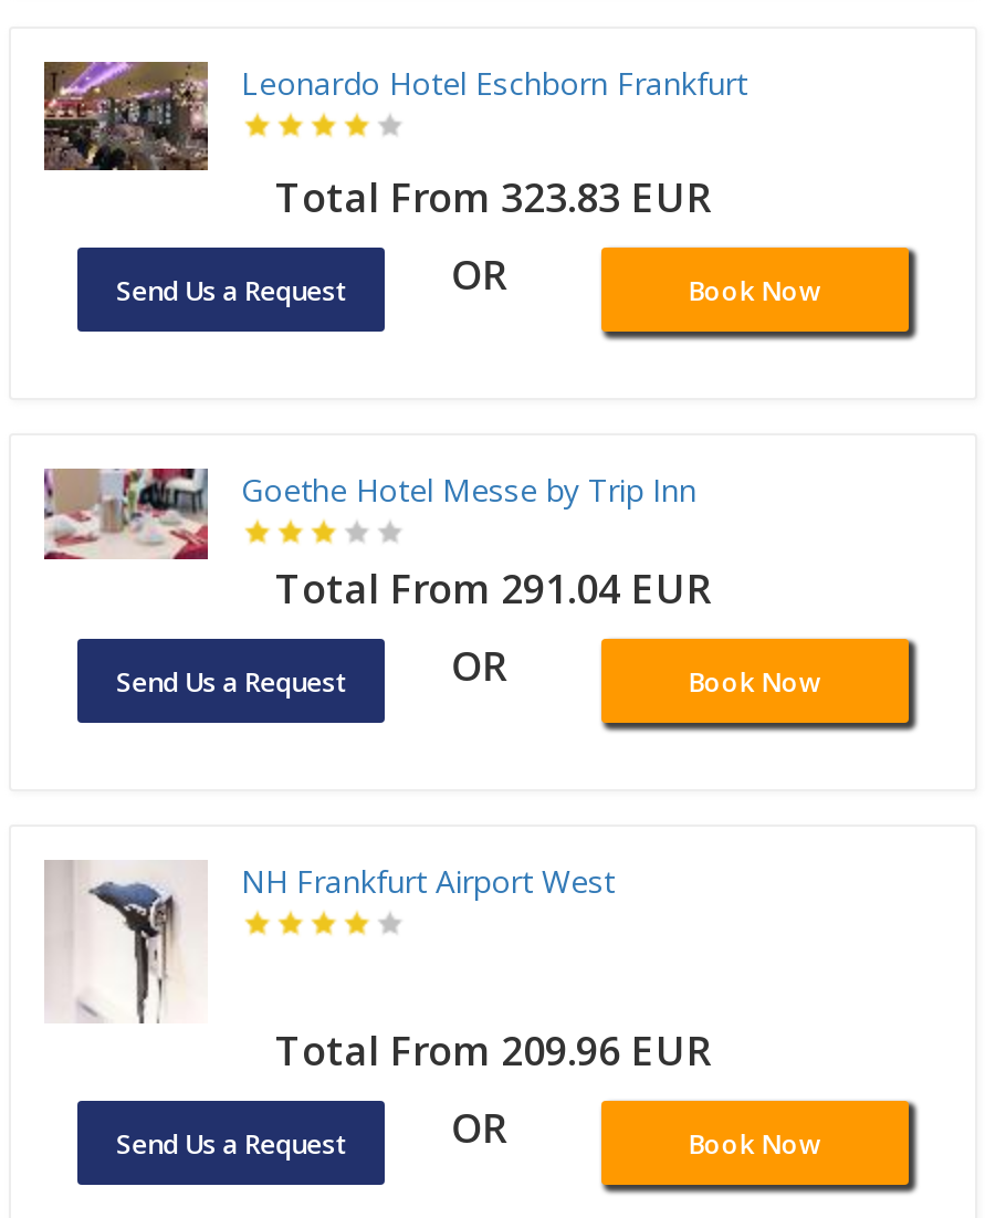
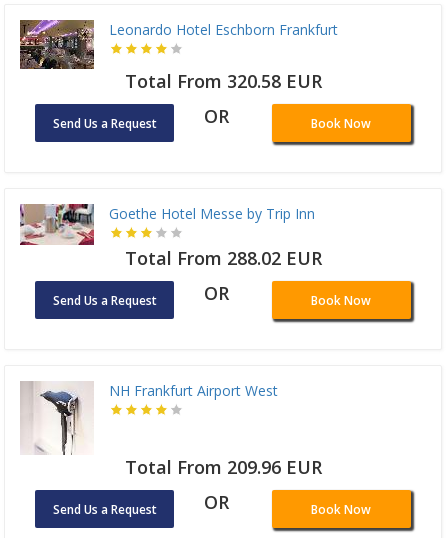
- Total From 323.83 EUR
+ Total From 320.58 EUR

- Total From 291.04 EUR
+ Total From 288.02 EUR
